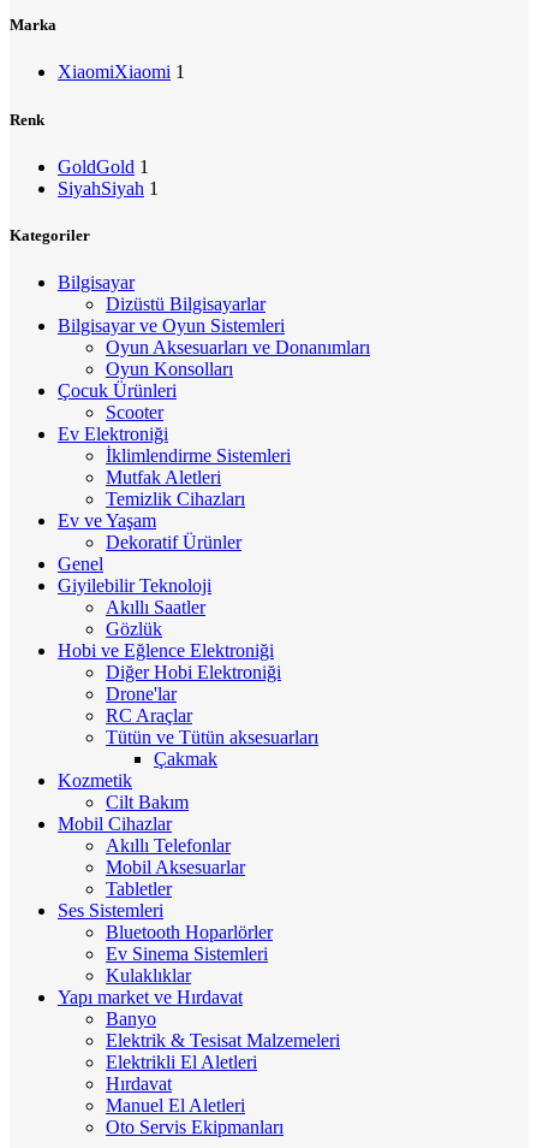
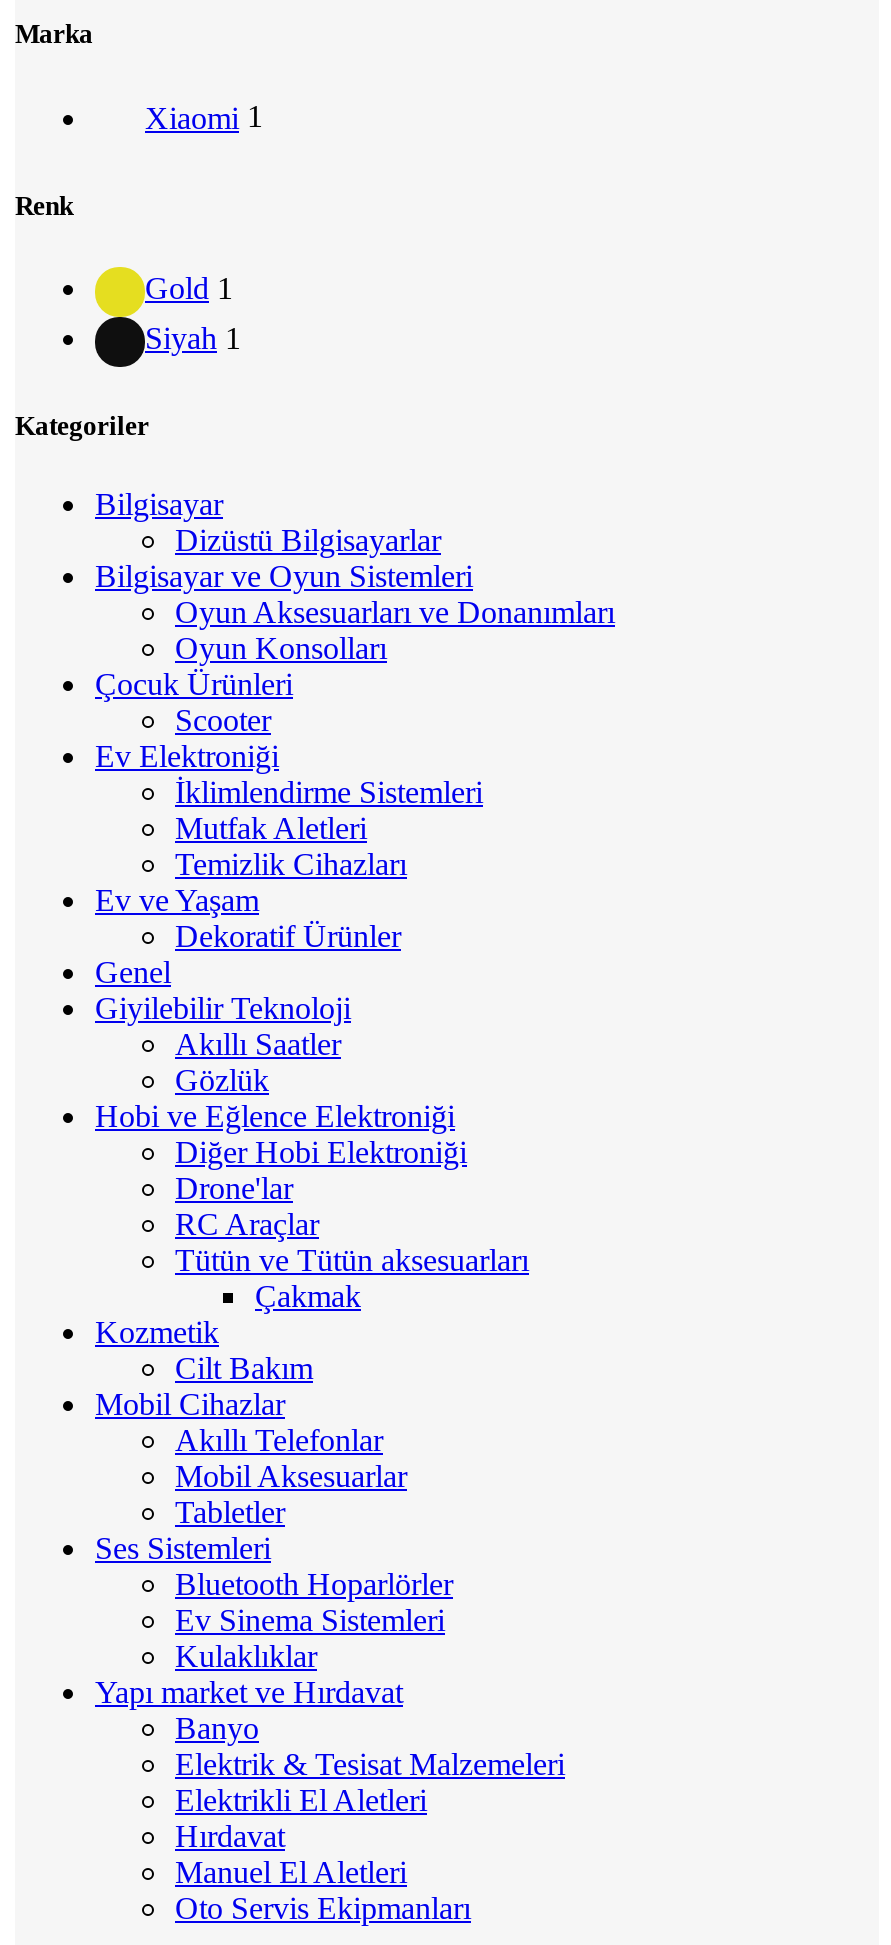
- XiaomiXiaomi 1
+ Xiaomi 1

- GoldGold 1
- SiyahSiyah 1
+ Gold 1
+ Siyah 1
